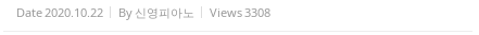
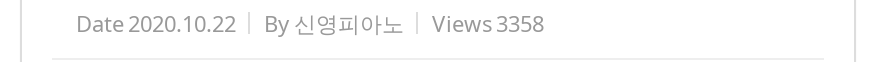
- Views 3308
+ Views 3358
